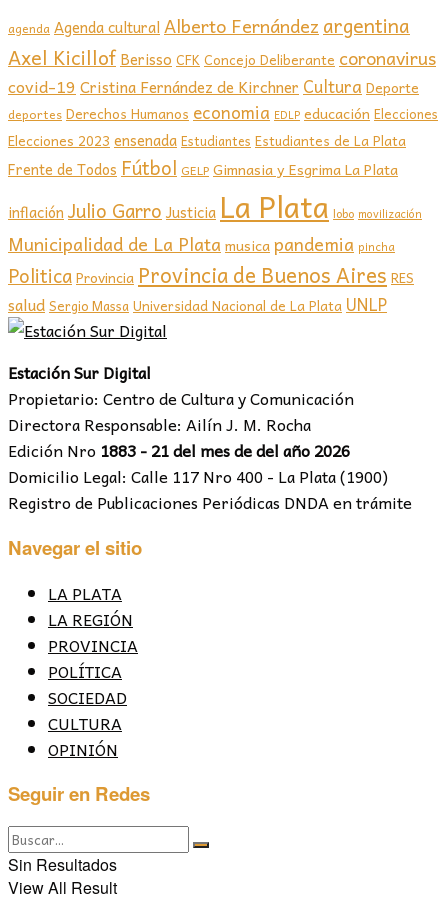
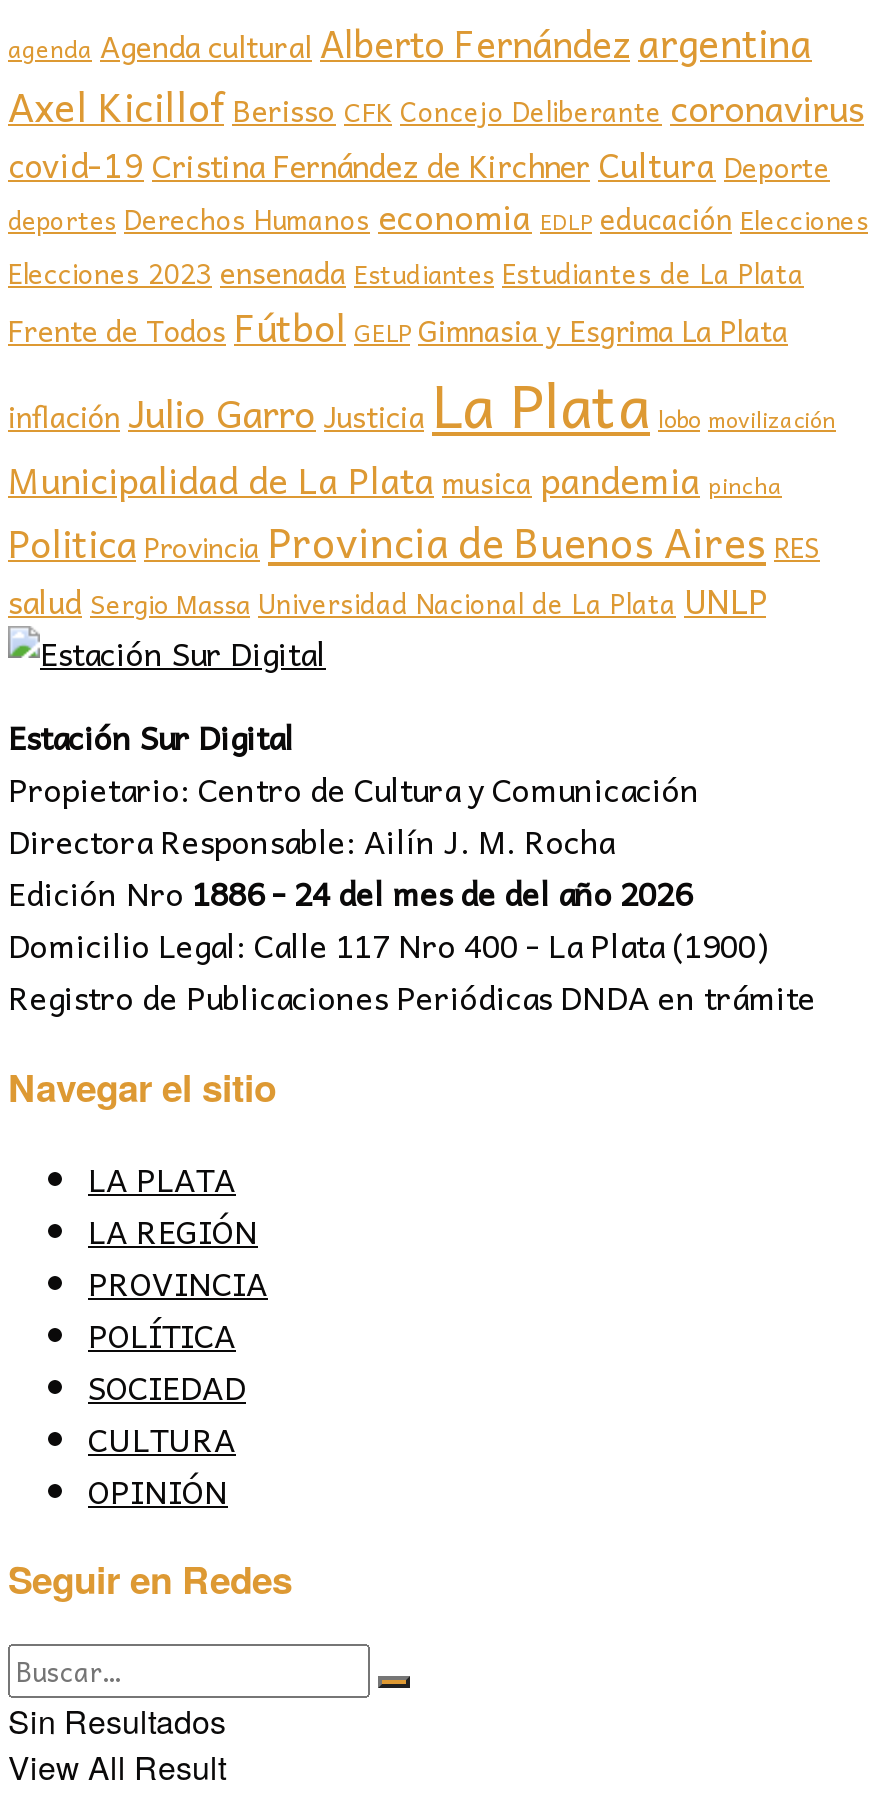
- Edición Nro 1883 - 21 del mes de del año 2026
+ Edición Nro 1886 - 24 del mes de del año 2026
